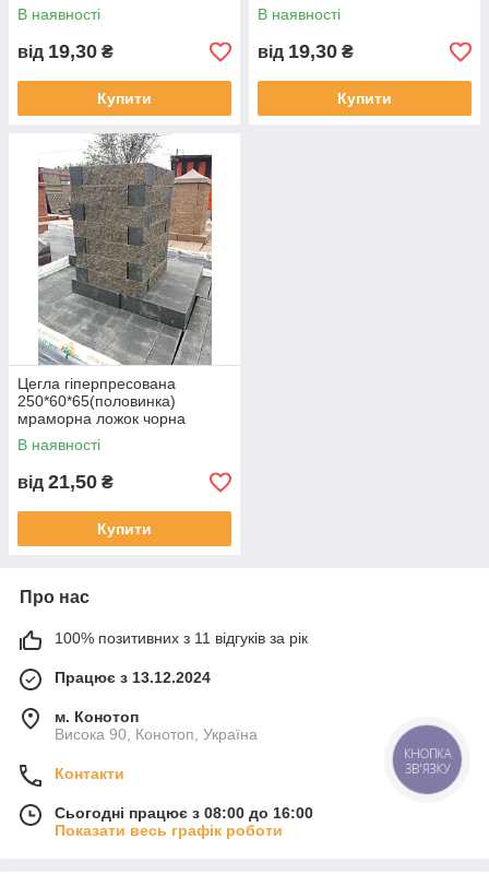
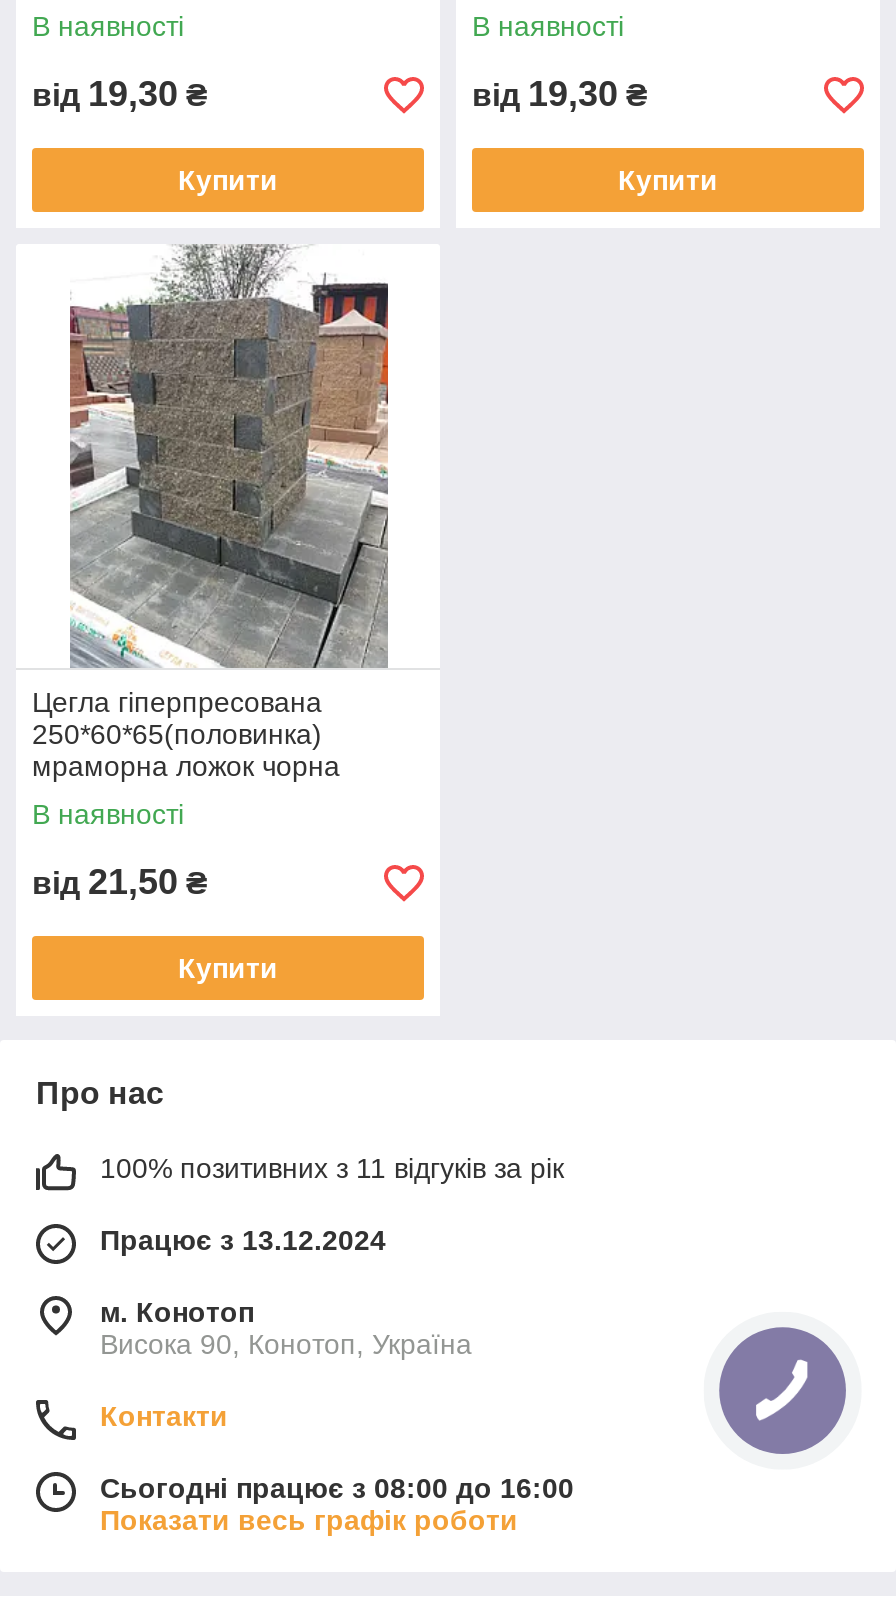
- КНОПКА
- ЗВ'ЯЗКУ
